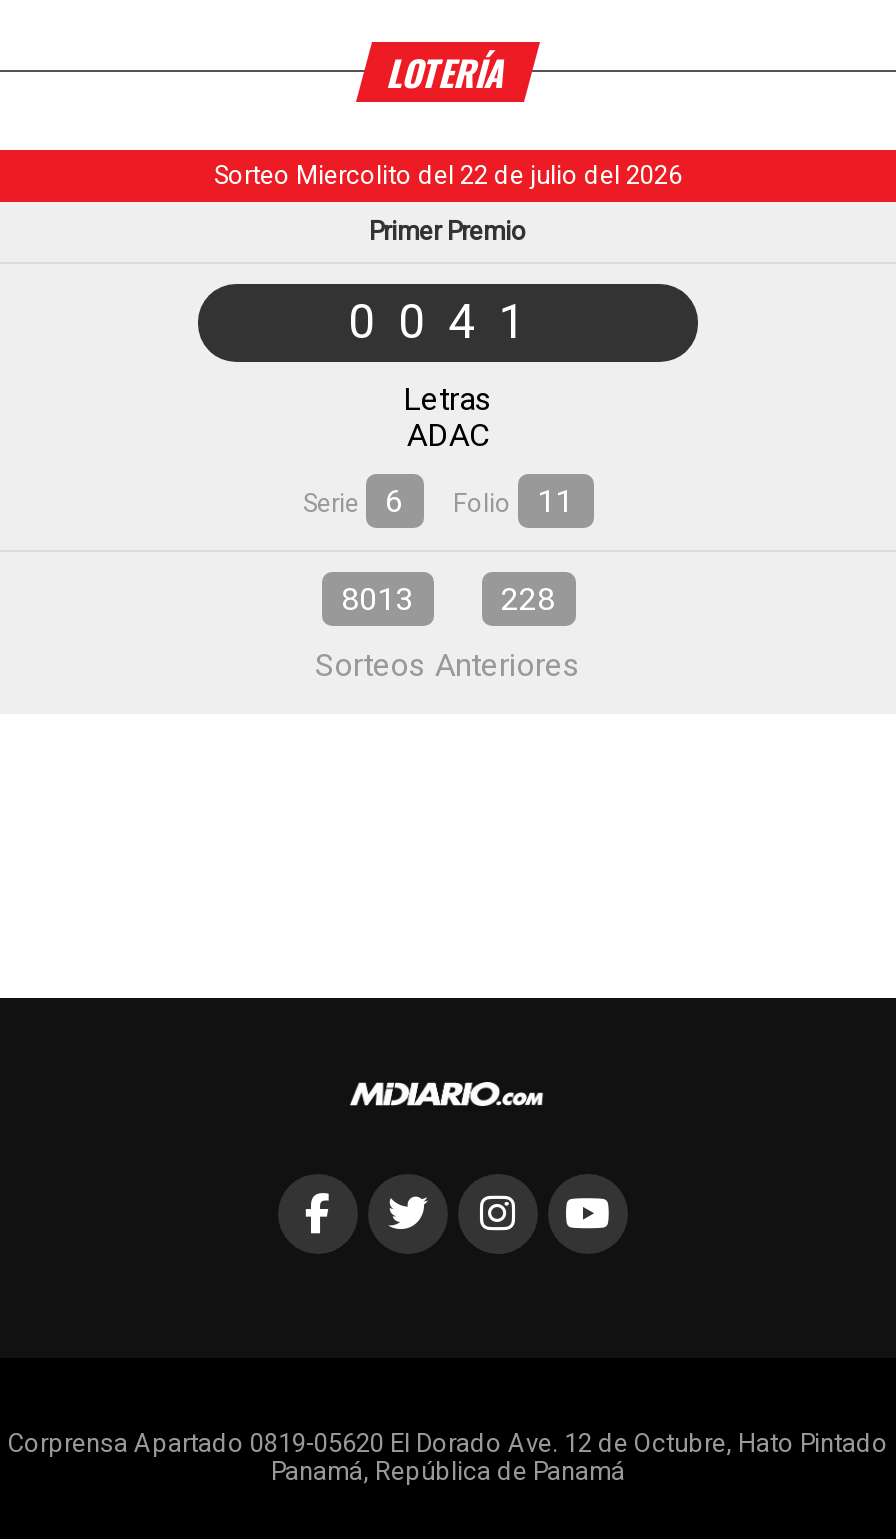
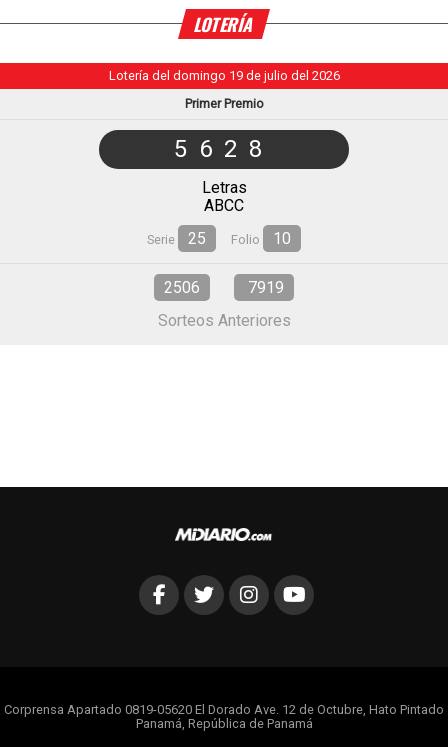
- Sorteo Miercolito del 22 de julio del 2026
+ Lotería del domingo 19 de julio del 2026

- 0041
+ 5628

- ADAC
+ ABCC

- 6
+ 25

- 11
+ 10

- 8013
+ 2506

- 228
+ 7919
